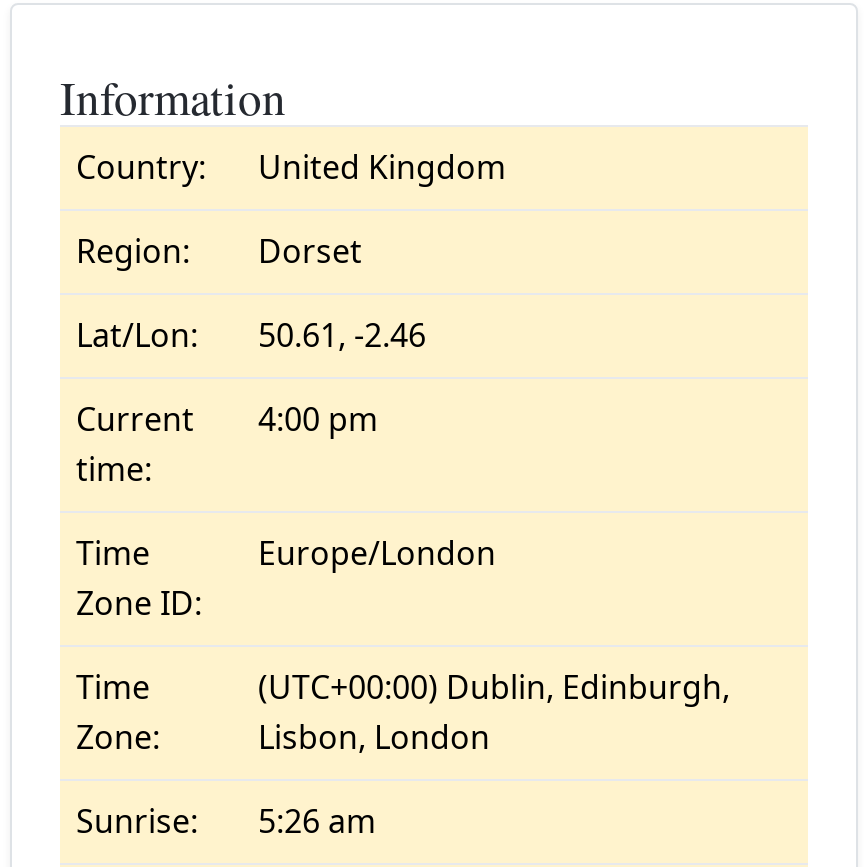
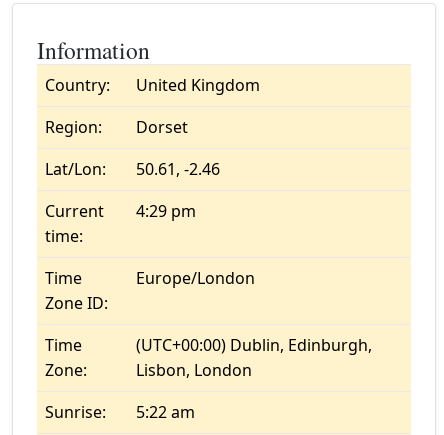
- Current 4:00 pm
+ Current 4:29 pm

- Sunrise: 5:26 am
+ Sunrise: 5:22 am
